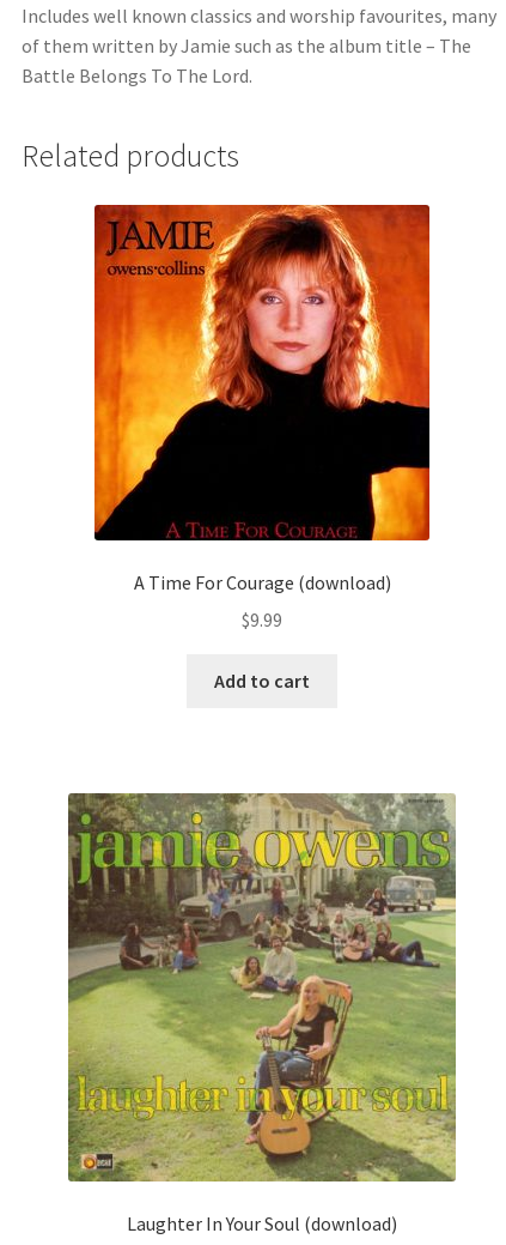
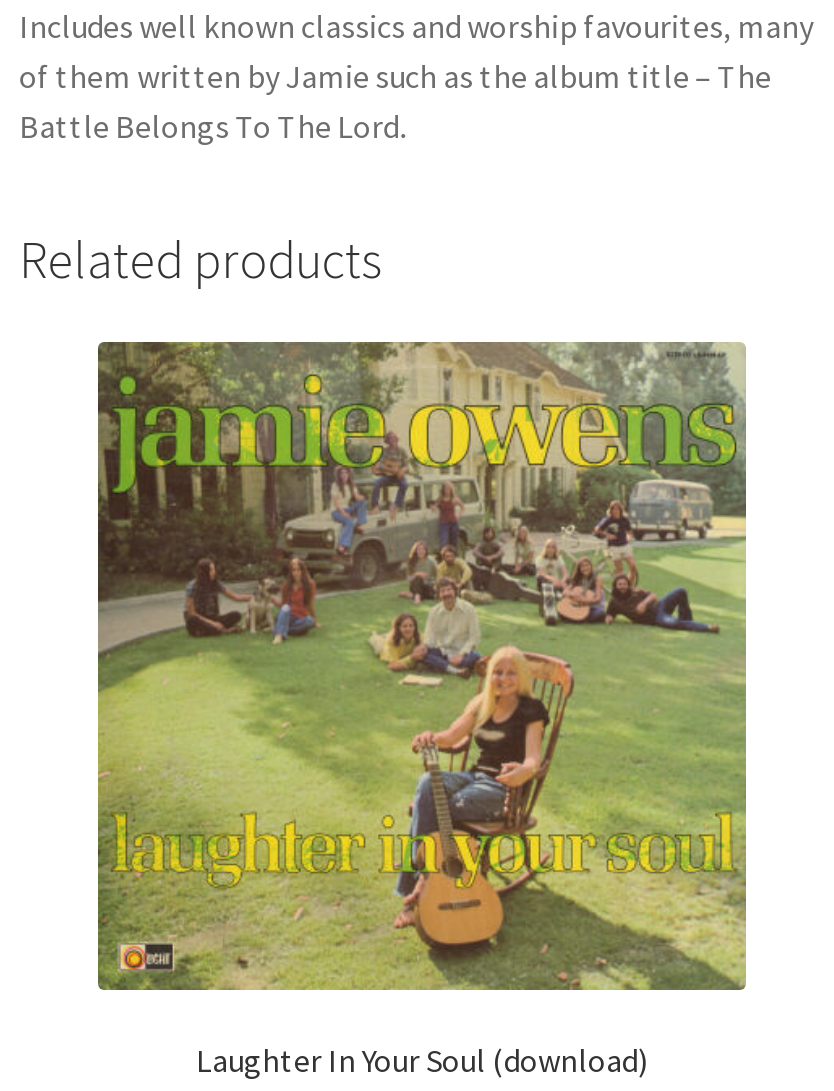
- [image]
- A Time For Courage (download)
- $9.99
- Add to cart
